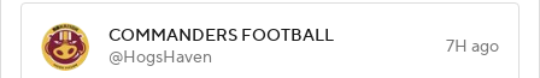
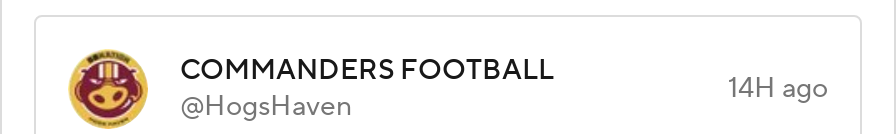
- 7H ago
+ 14H ago
